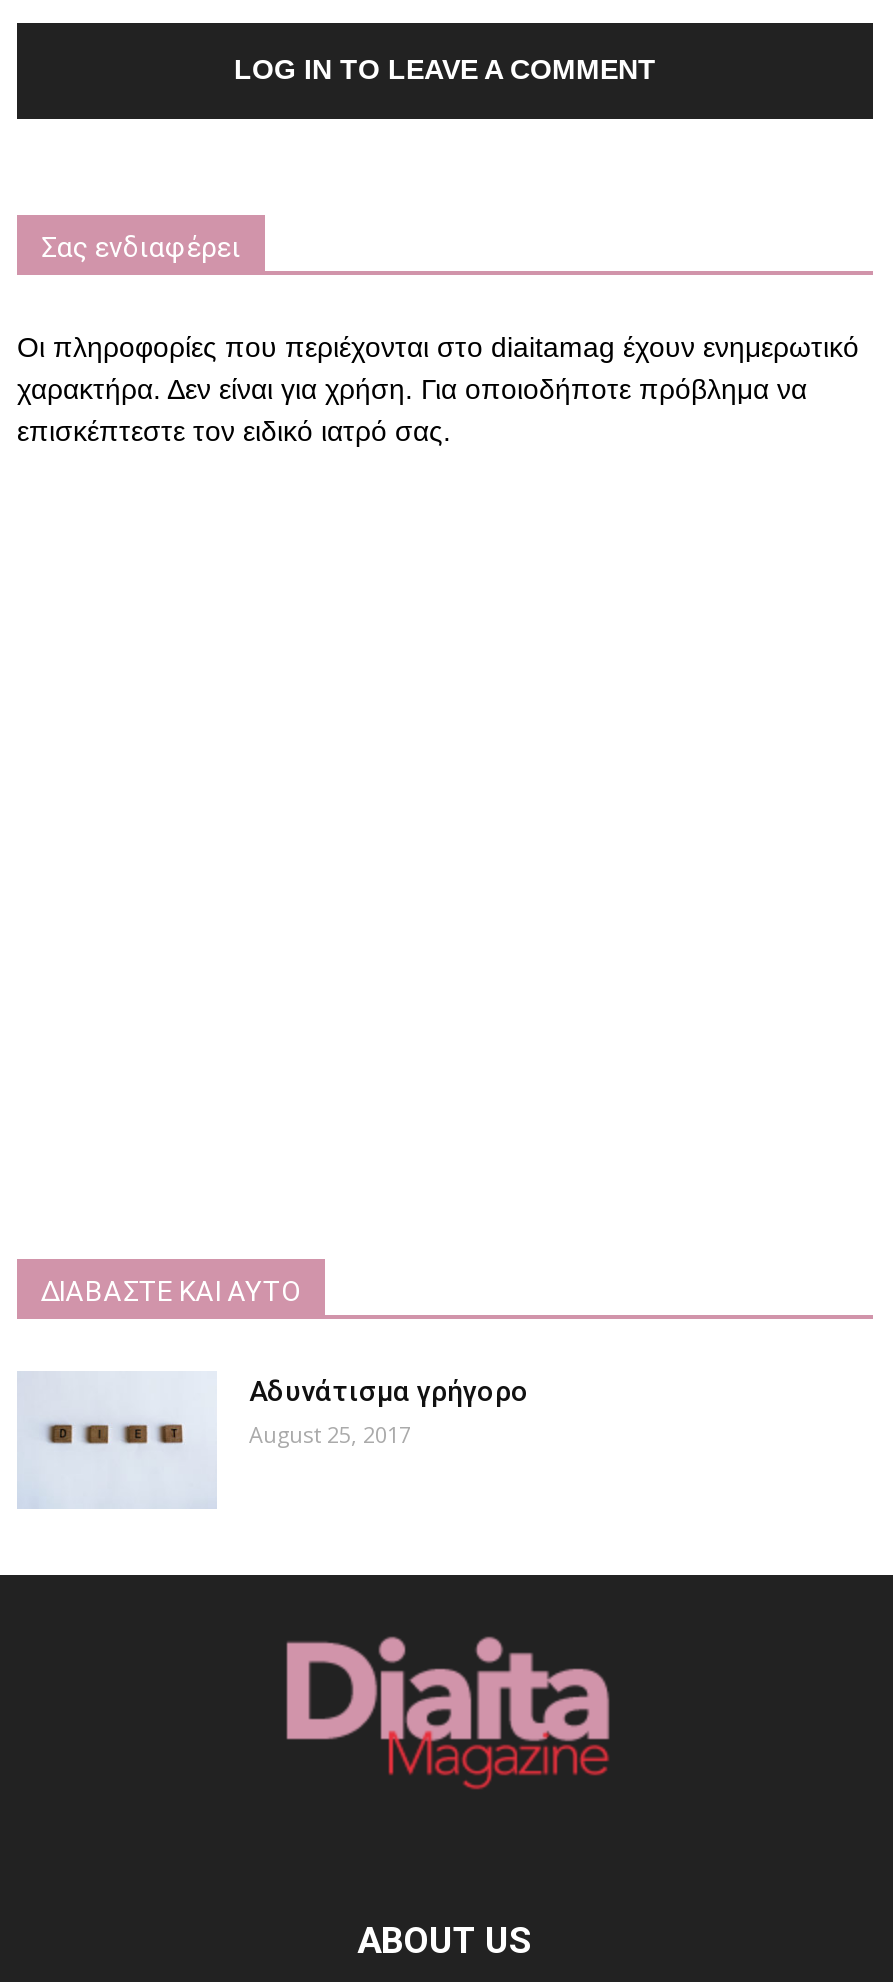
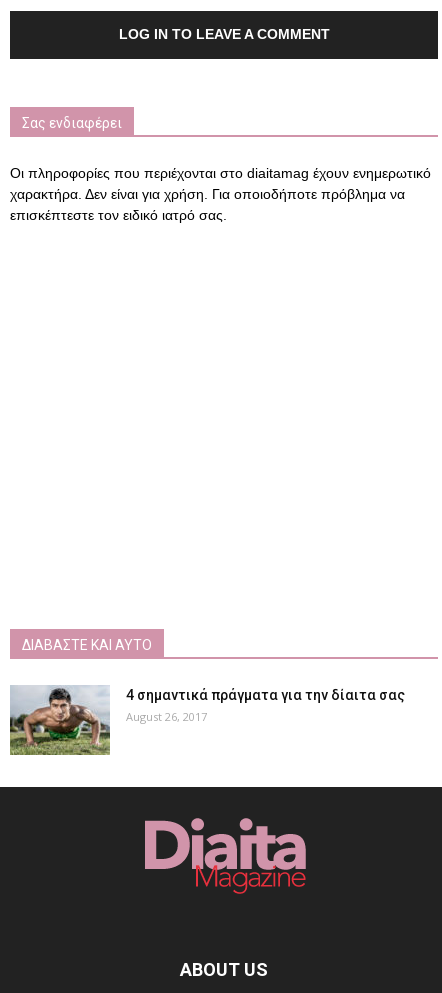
- [image]
- Αδυνάτισμα γρήγορο
- August 25, 2017
+ [image]
+ 4 σημαντικά πράγματα για την δίαιτα σας
+ August 26, 2017
